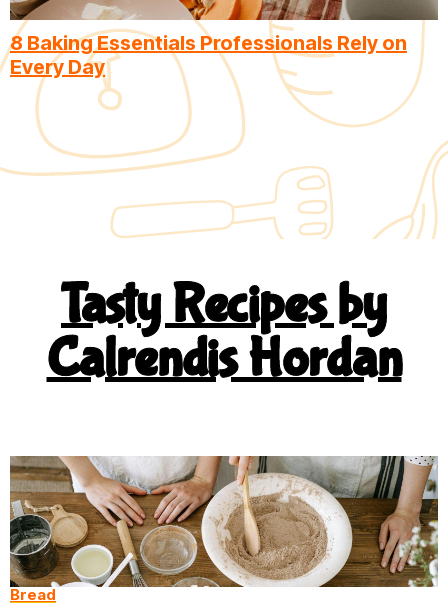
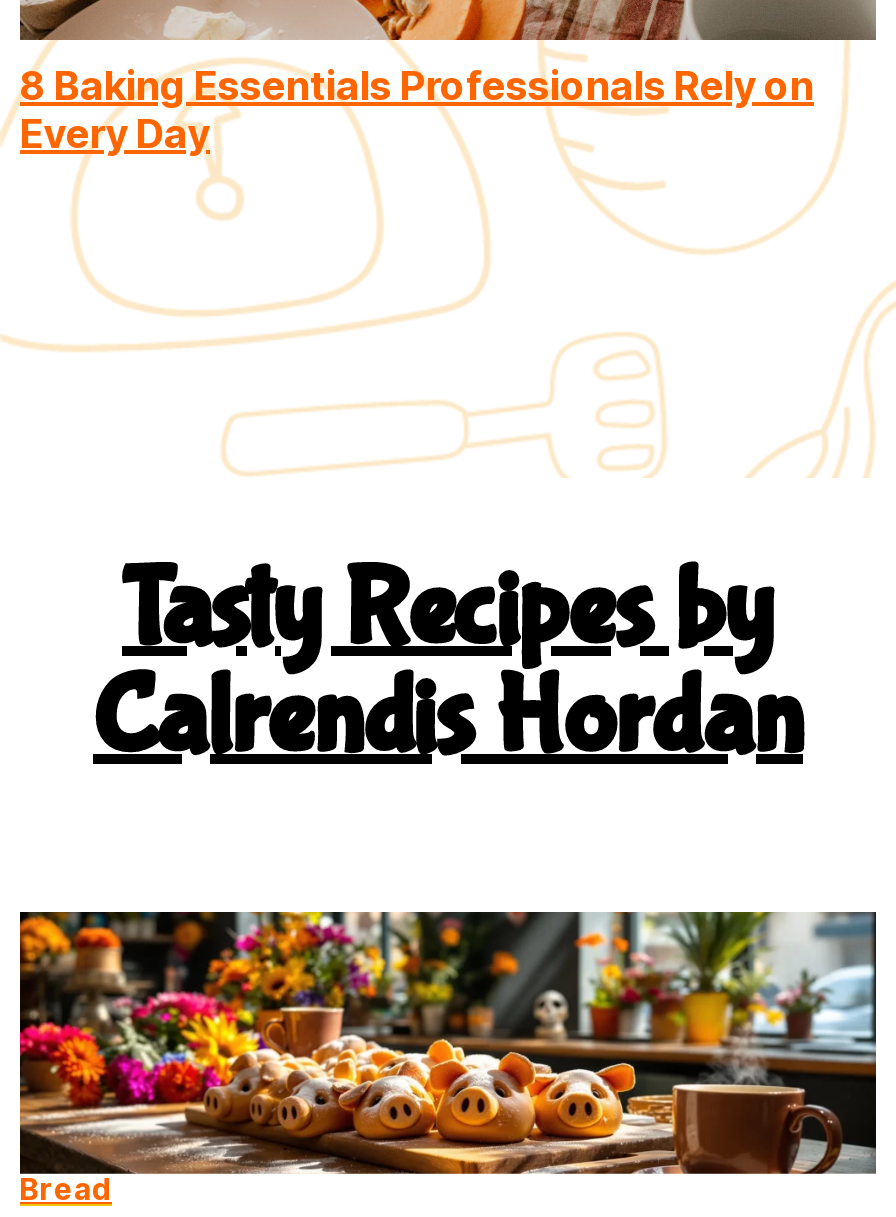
- [image]
+ [image]
